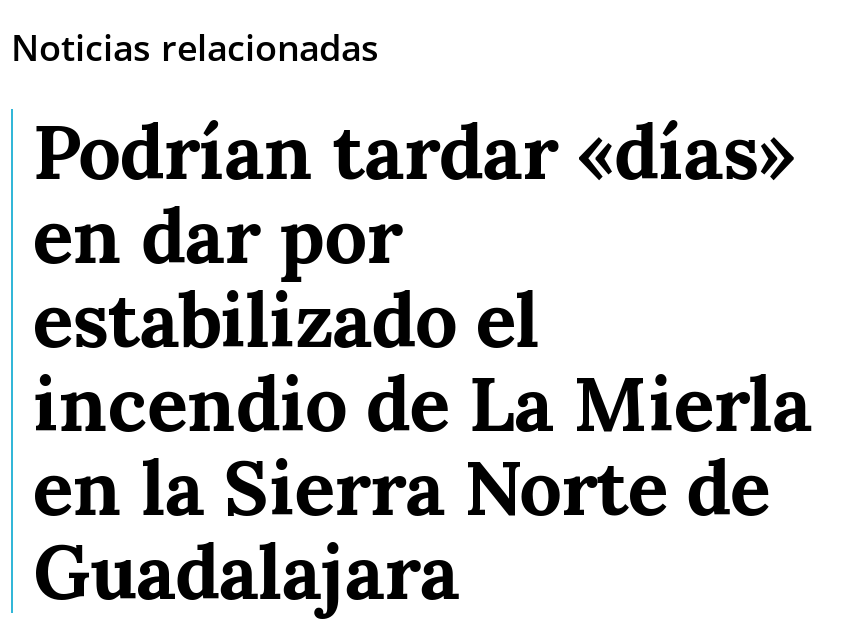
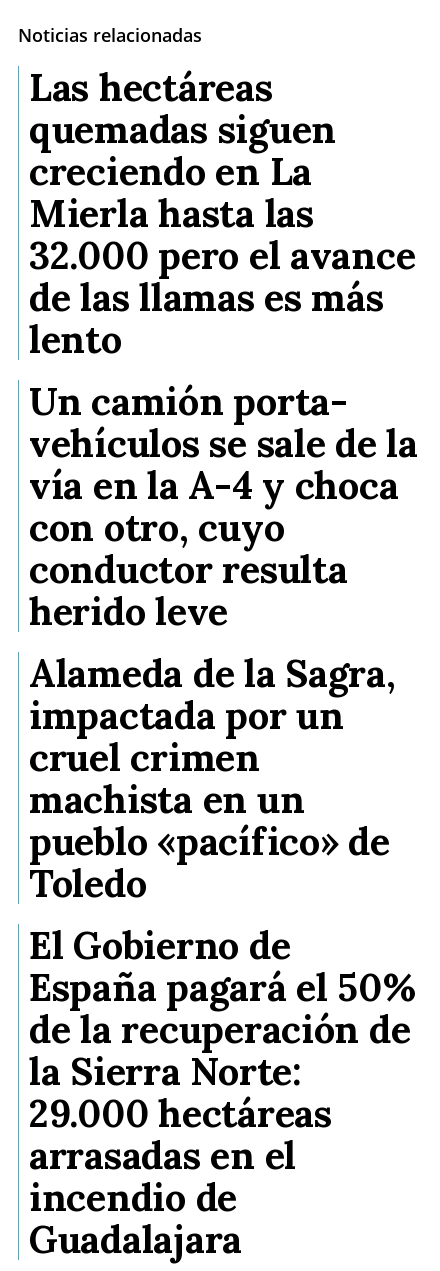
- Podrían tardar «días»
- en dar por
- estabilizado el
- incendio de La Mierla
- en la Sierra Norte de
+ Las hectáreas
+ quemadas siguen
+ creciendo en La
+ Mierla hasta las
+ 32.000 pero el avance
+ de las llamas es más
+ lento
+ Un camión porta-
+ vehículos se sale de la
+ vía en la A-4 y choca
+ con otro, cuyo
+ conductor resulta
+ herido leve
+ Alameda de la Sagra,
+ impactada por un
+ cruel crimen
+ machista en un
+ pueblo «pacífico» de
+ Toledo
+ El Gobierno de
+ España pagará el 50%
+ de la recuperación de
+ la Sierra Norte:
+ 29.000 hectáreas
+ arrasadas en el
+ incendio de
